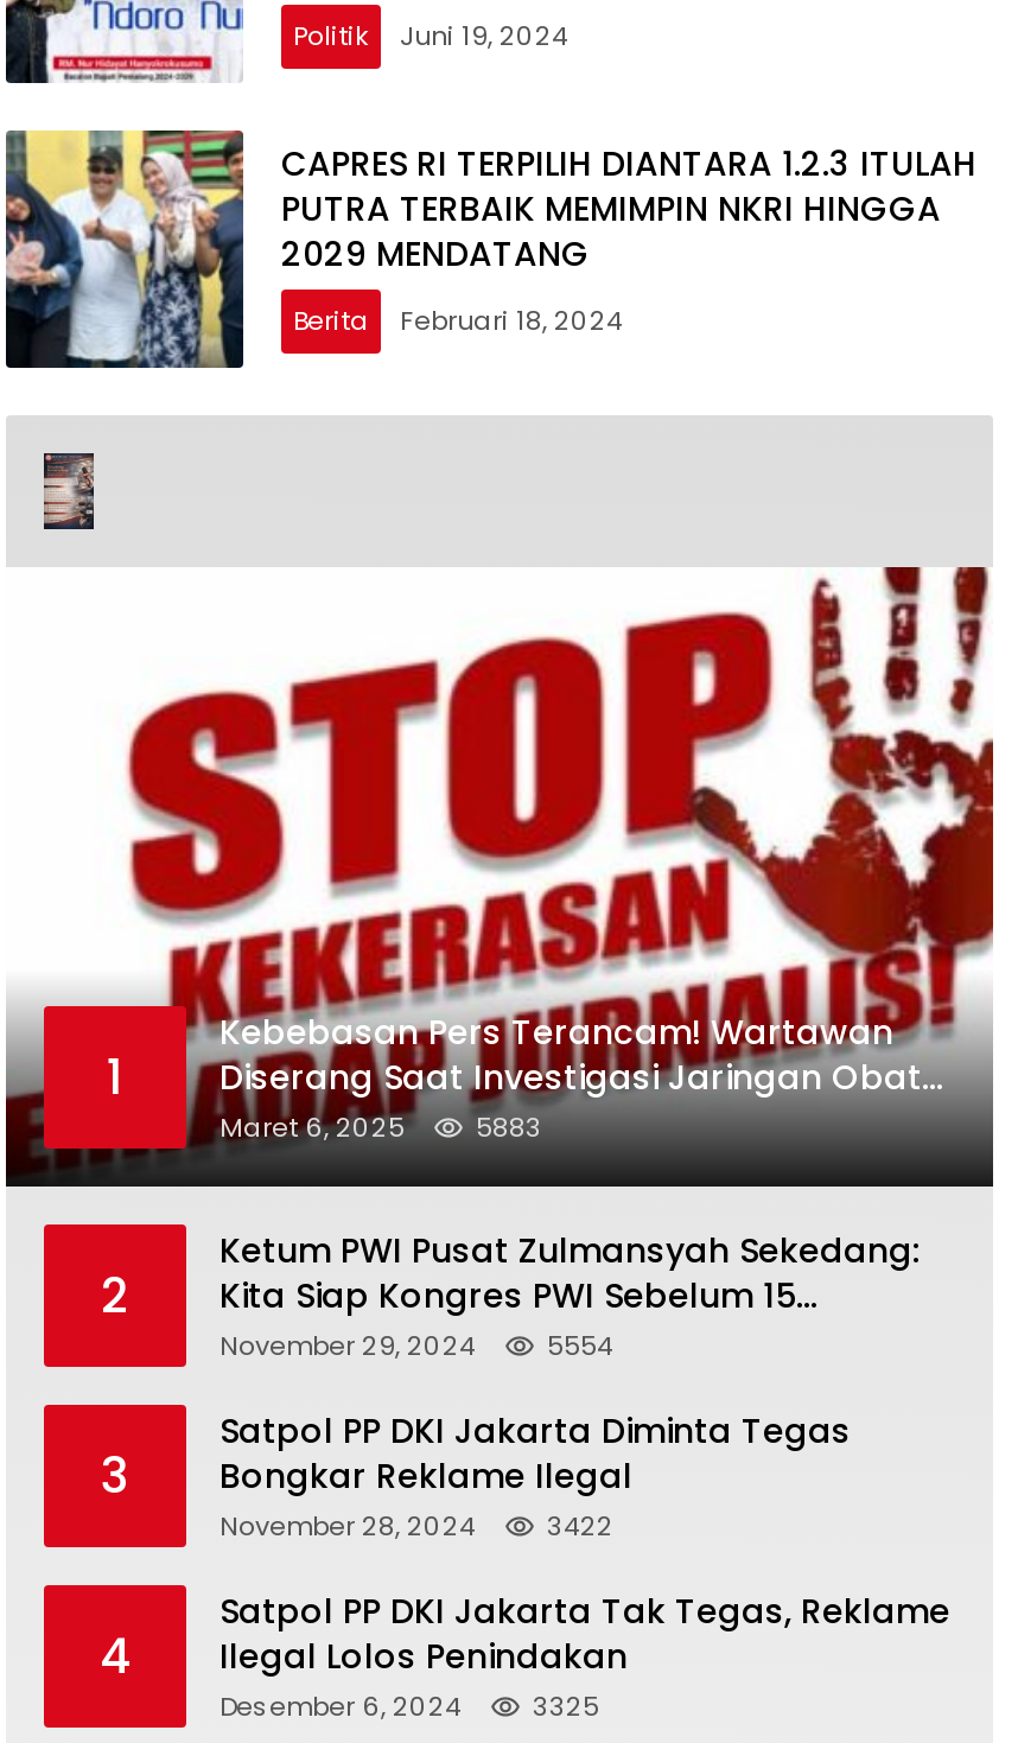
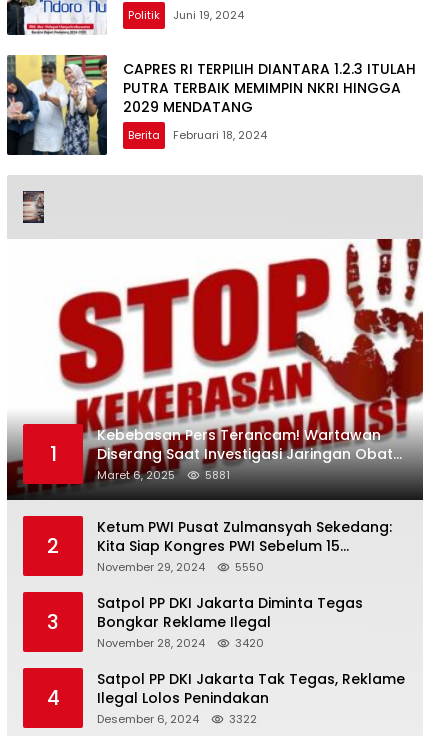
- 5883
+ 5881

- 5554
+ 5550

- November 28, 2024 3422
+ November 28, 2024 3420

- Desember 6, 2024 3325
+ Desember 6, 2024 3322
